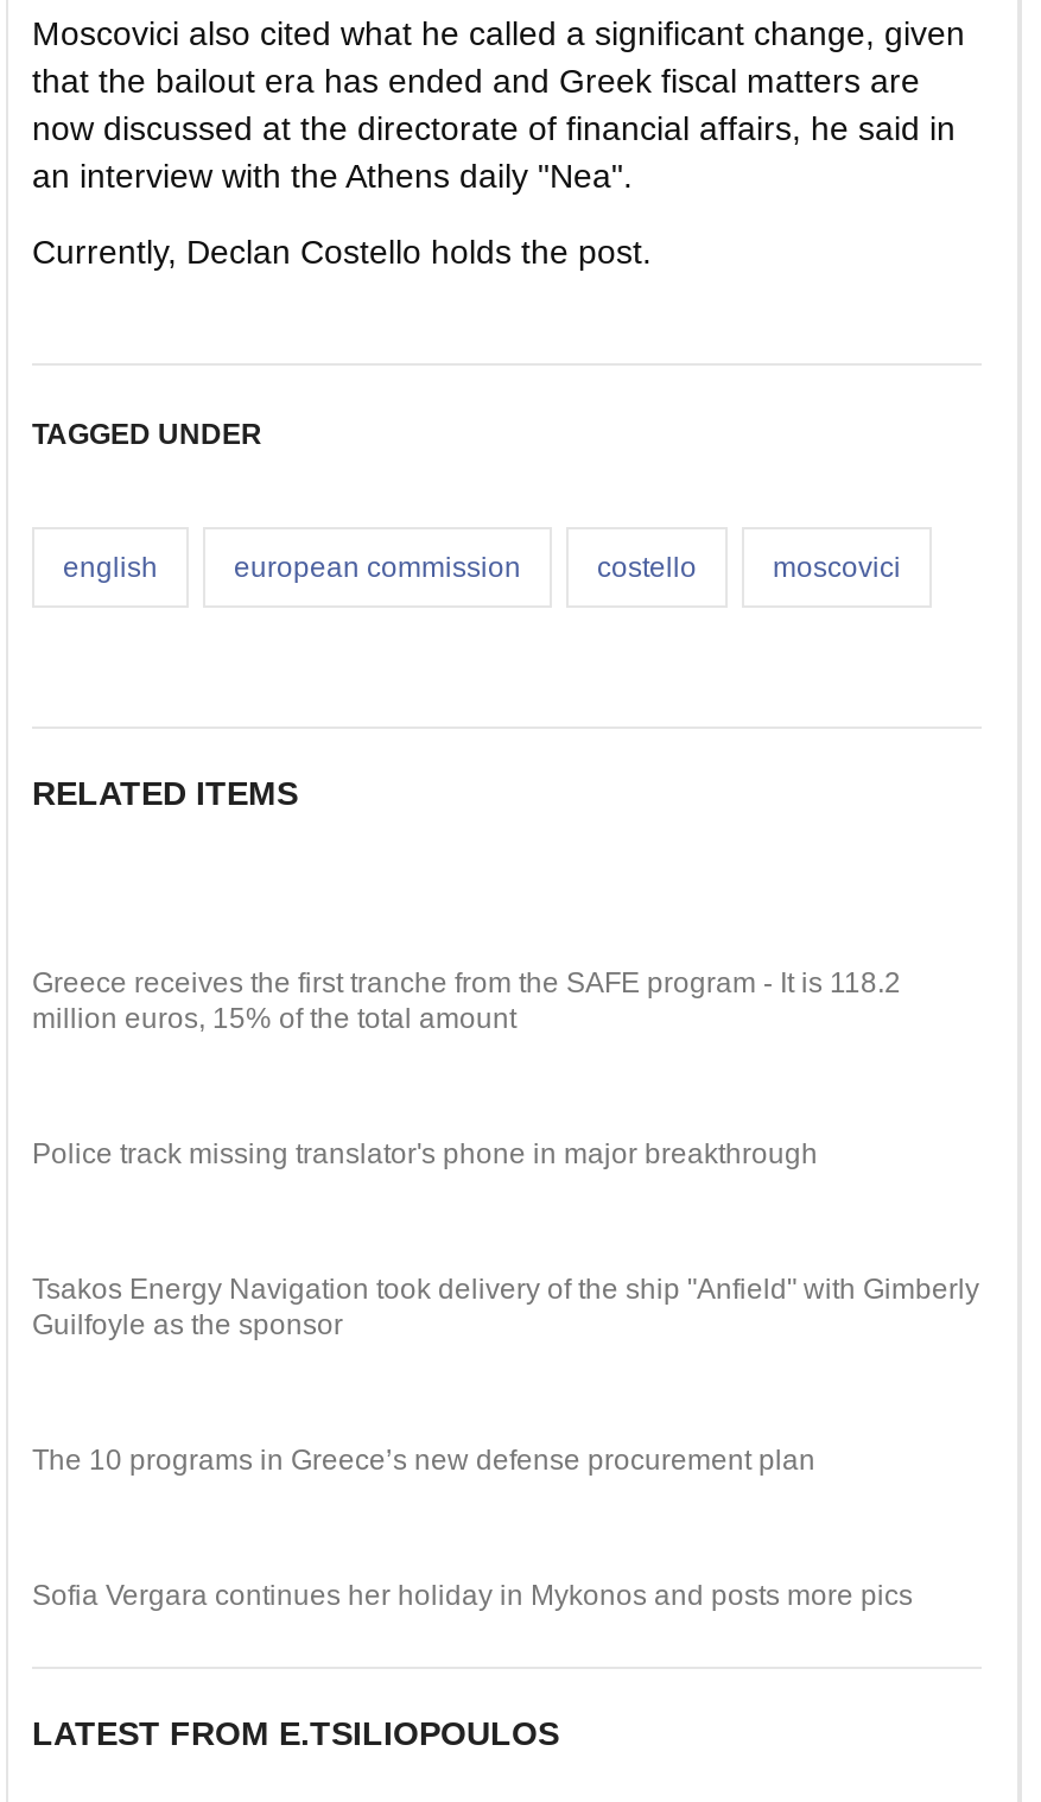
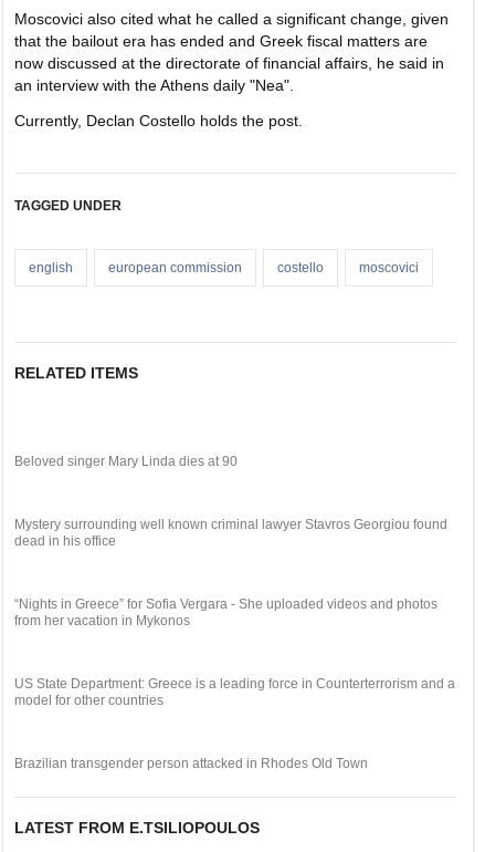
- Greece receives the first tranche from the SAFE program - It is 118.2
- million euros, 15% of the total amount
+ Beloved singer Mary Linda dies at 90

- Police track missing translator's phone in major breakthrough
+ Mystery surrounding well known criminal lawyer Stavros Georgiou found
+ dead in his office

- Tsakos Energy Navigation took delivery of the ship "Anfield" with Gimberly
- Guilfoyle as the sponsor
+ “Nights in Greece” for Sofia Vergara - She uploaded videos and photos
+ from her vacation in Mykonos

- The 10 programs in Greece’s new defense procurement plan
+ US State Department: Greece is a leading force in Counterterrorism and a
+ model for other countries

- Sofia Vergara continues her holiday in Mykonos and posts more pics
+ Brazilian transgender person attacked in Rhodes Old Town
